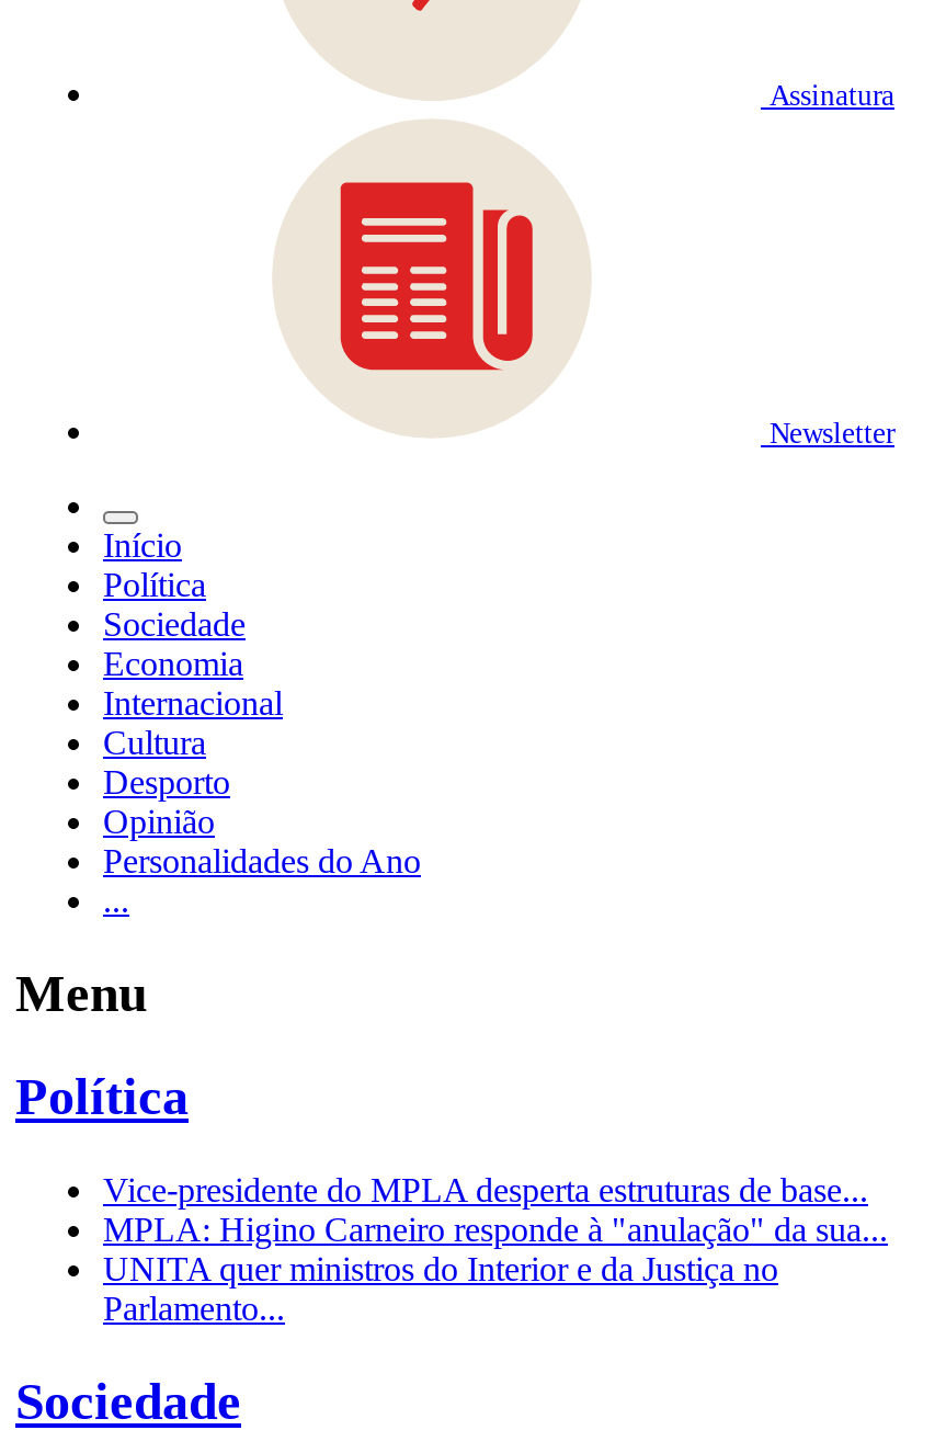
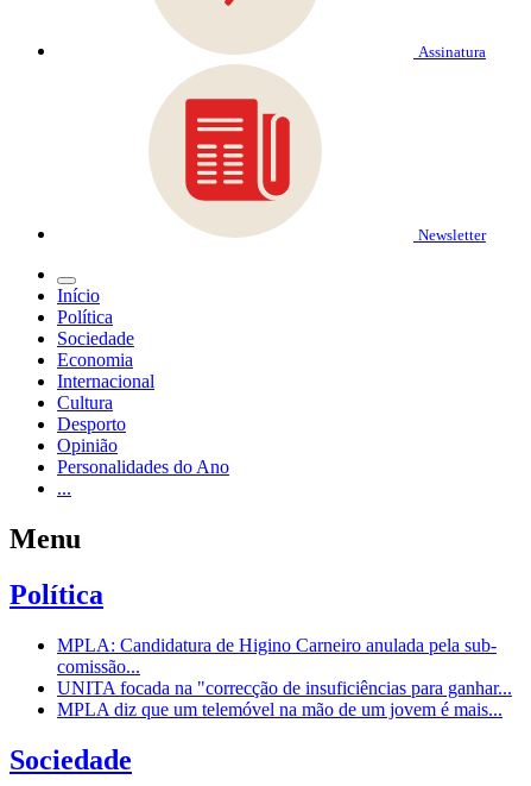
- Vice-presidente do MPLA desperta estruturas de base...
- MPLA: Higino Carneiro responde à "anulação" da sua...
- UNITA quer ministros do Interior e da Justiça no
- Parlamento...
+ MPLA: Candidatura de Higino Carneiro anulada pela sub-
+ comissão...
+ UNITA focada na "correcção de insuficiências para ganhar...
+ MPLA diz que um telemóvel na mão de um jovem é mais...
